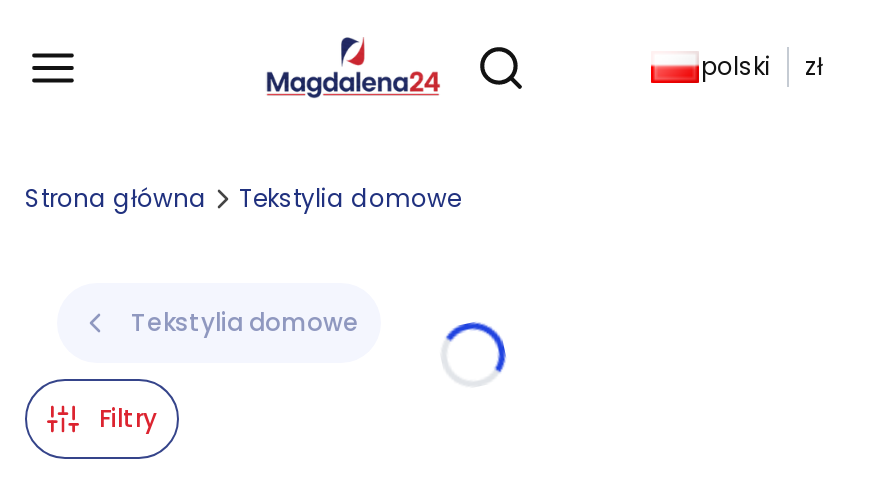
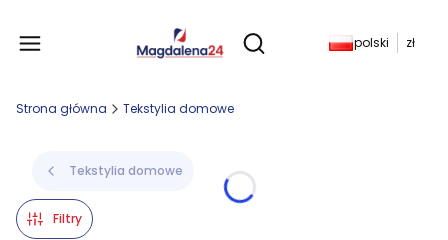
- [image]
+ [image]
